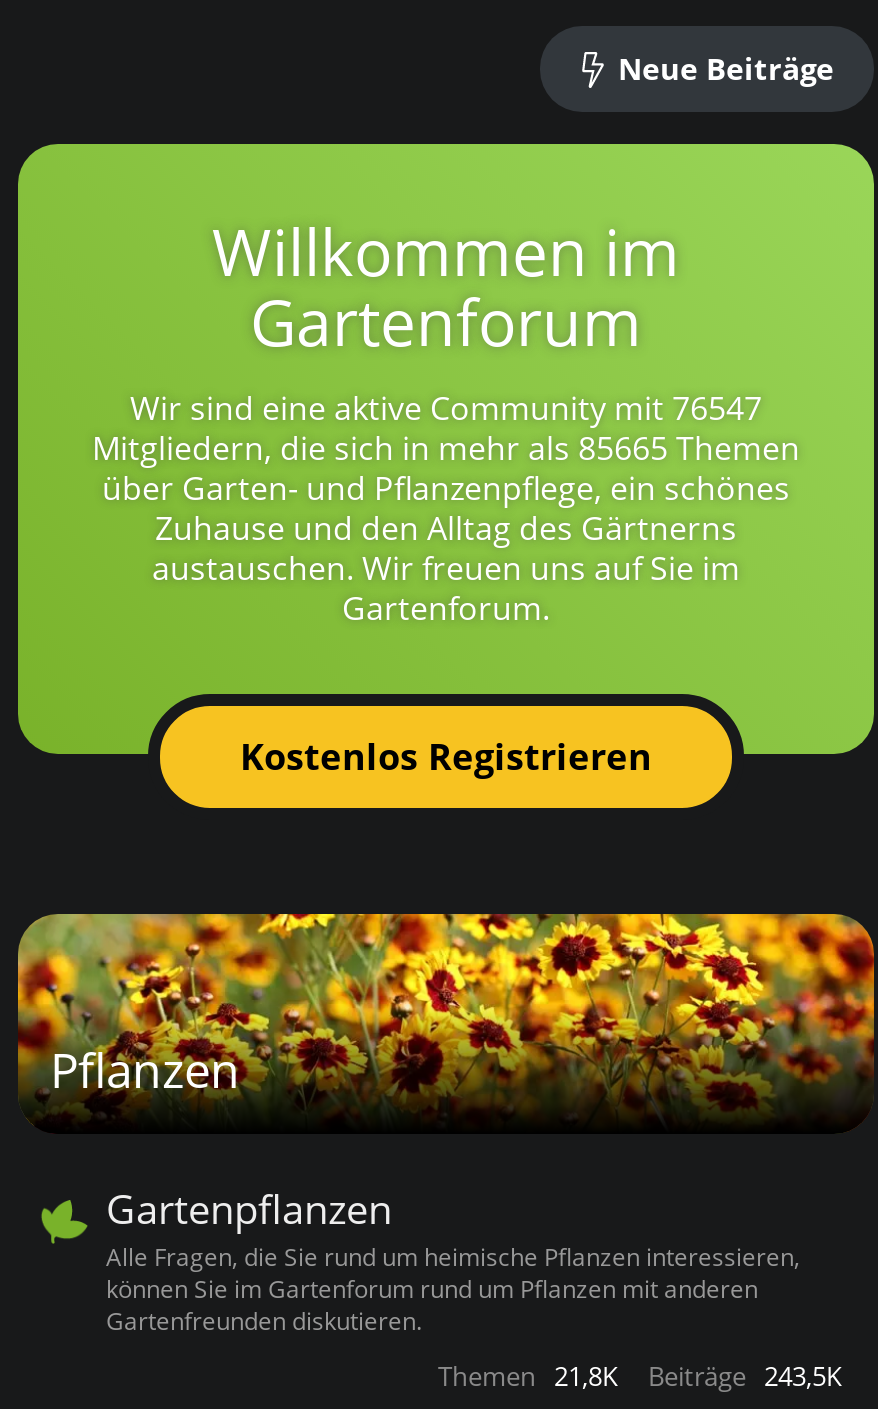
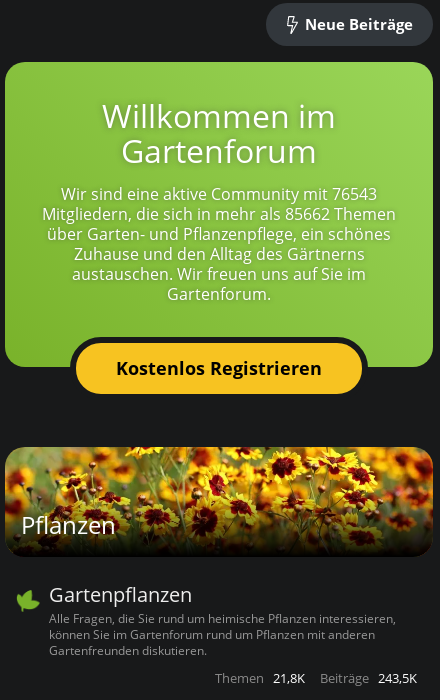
- Wir sind eine aktive Community mit 76547
+ Wir sind eine aktive Community mit 76543

- Mitgliedern, die sich in mehr als 85665 Themen
+ Mitgliedern, die sich in mehr als 85662 Themen
